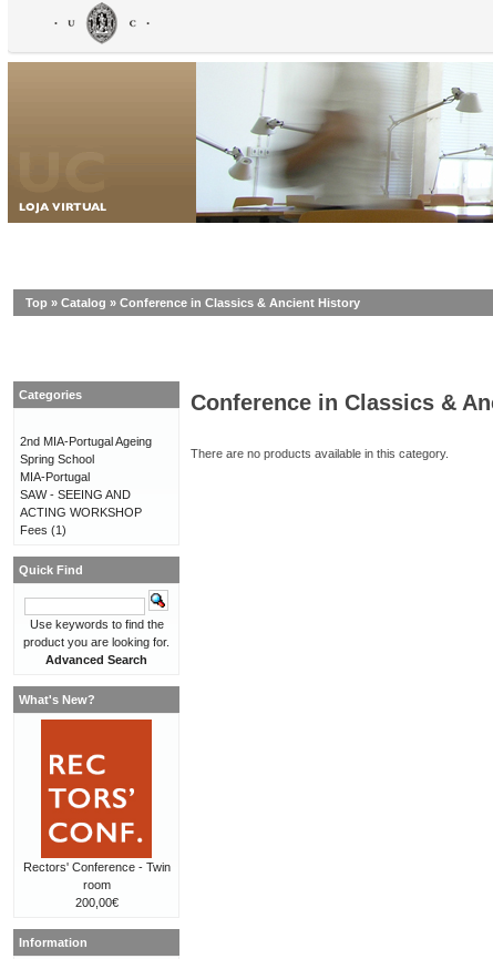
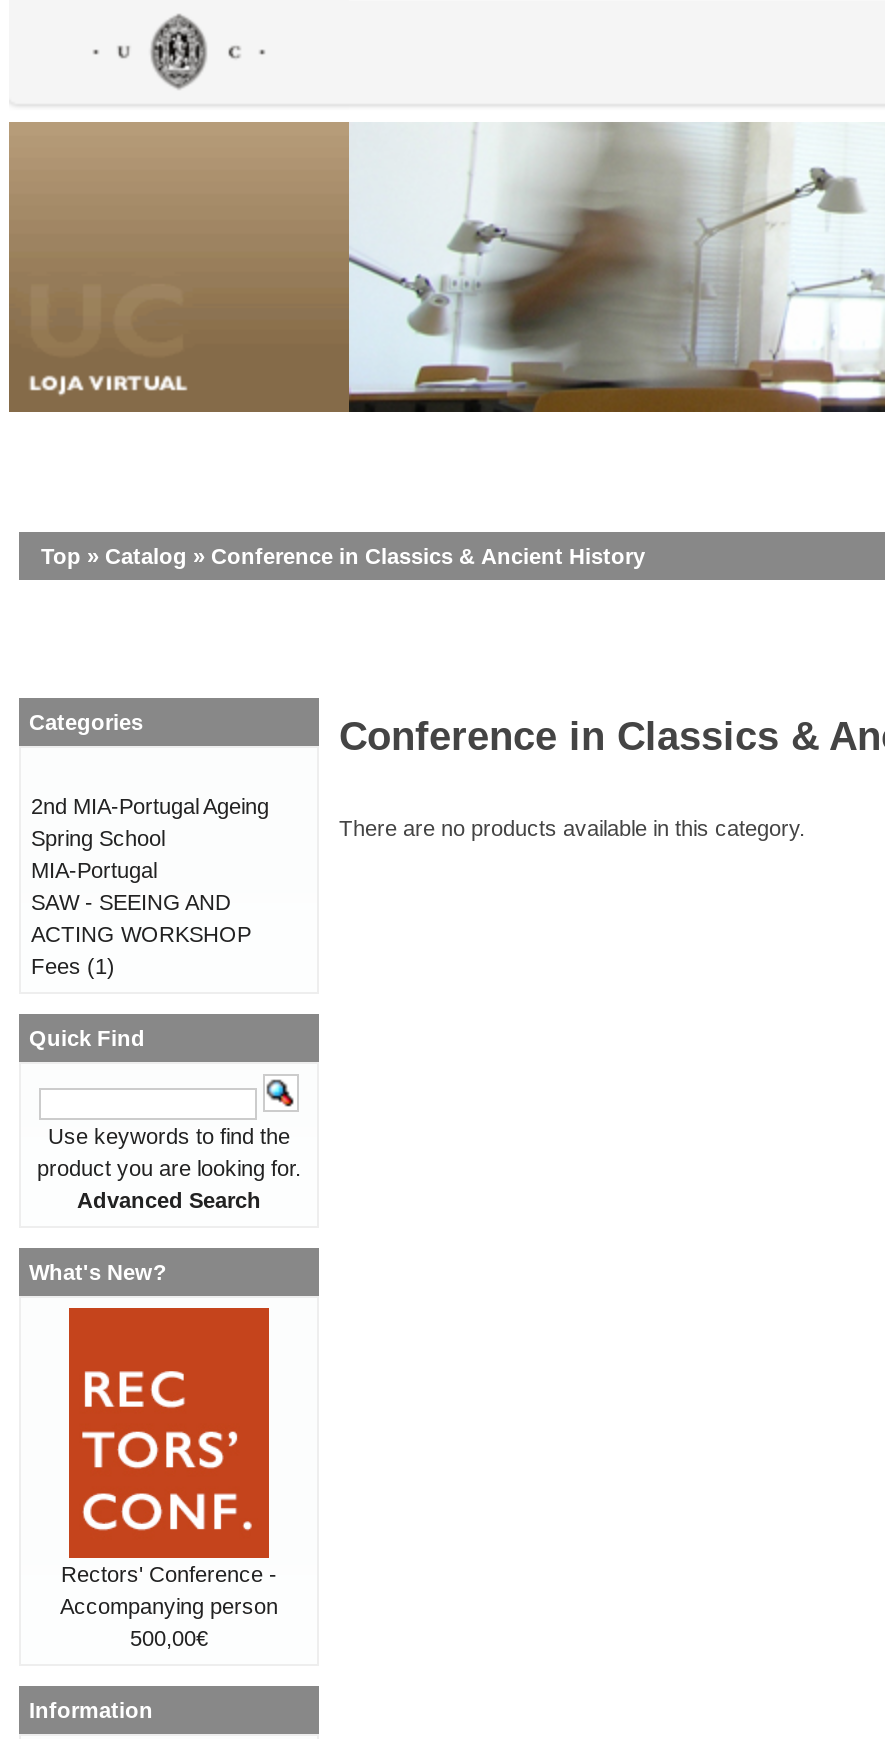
- Rectors' Conference - Twin
- room
- 200,00€
+ Rectors' Conference -
+ Accompanying person
+ 500,00€
